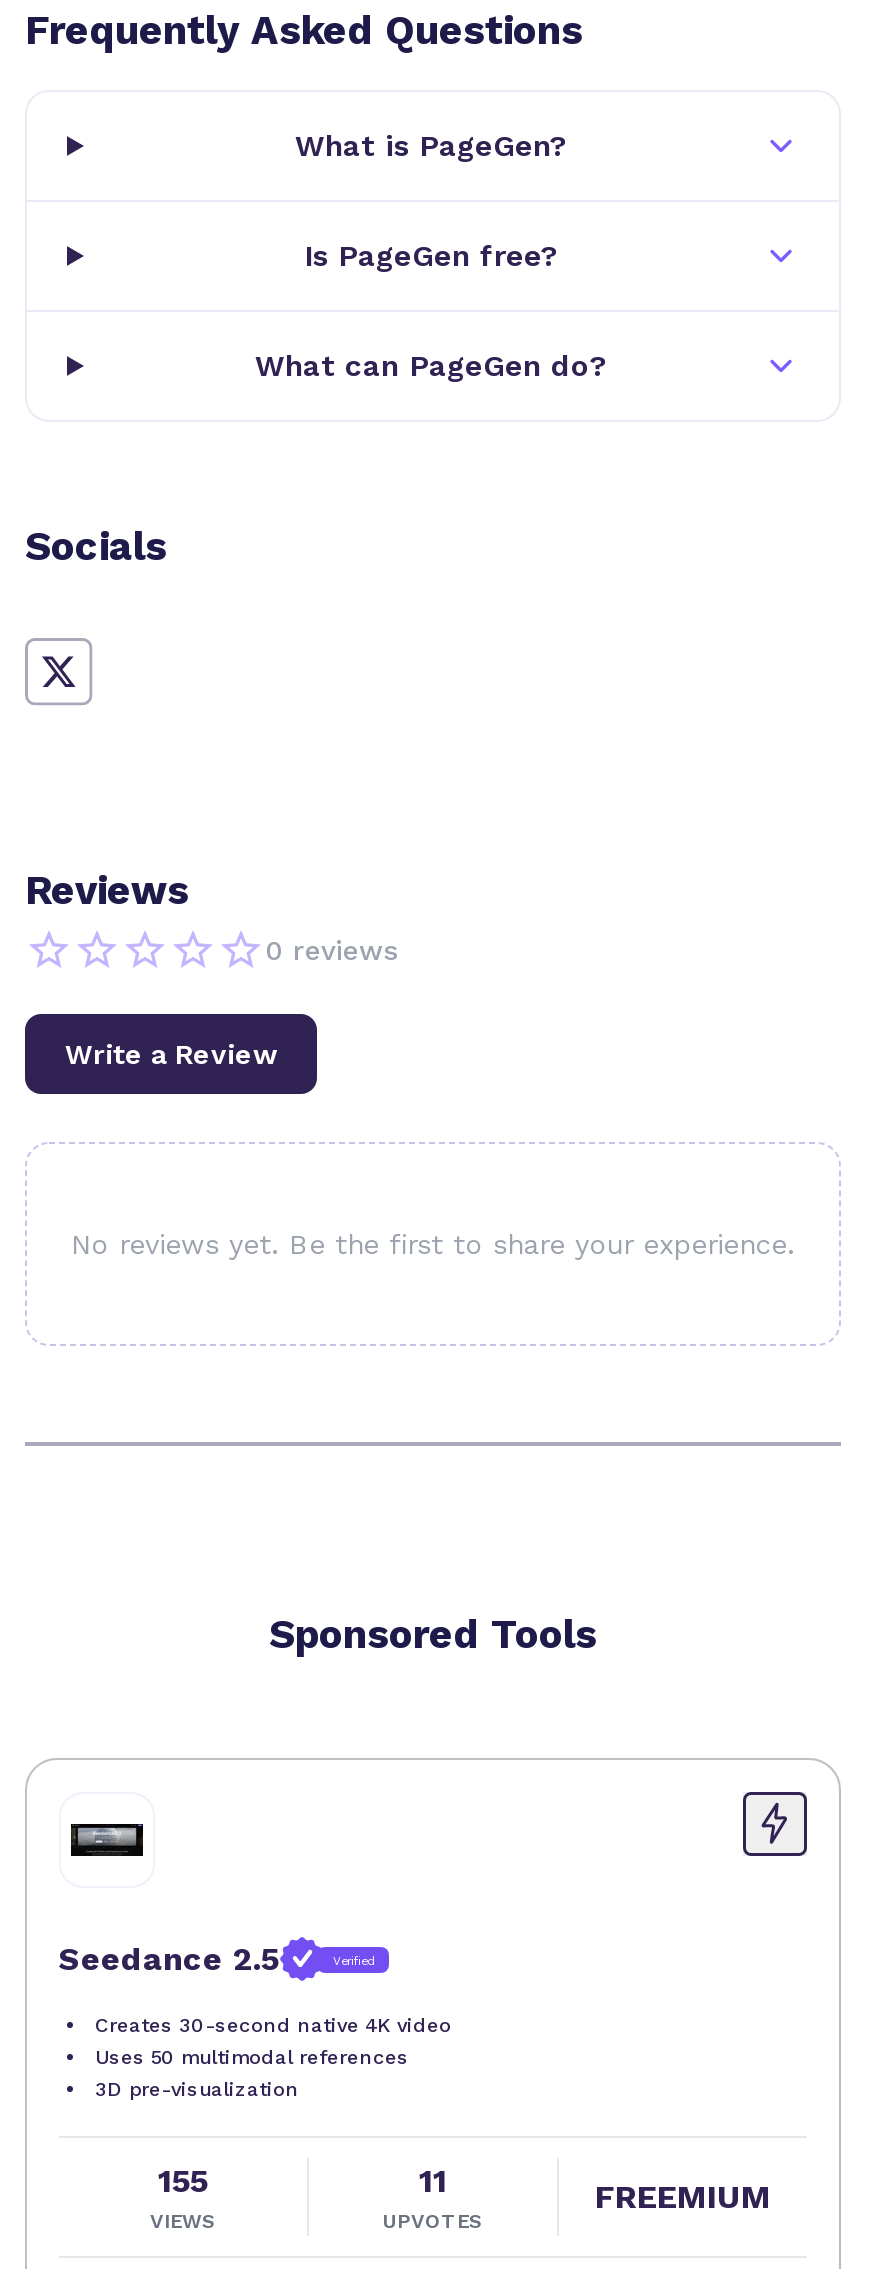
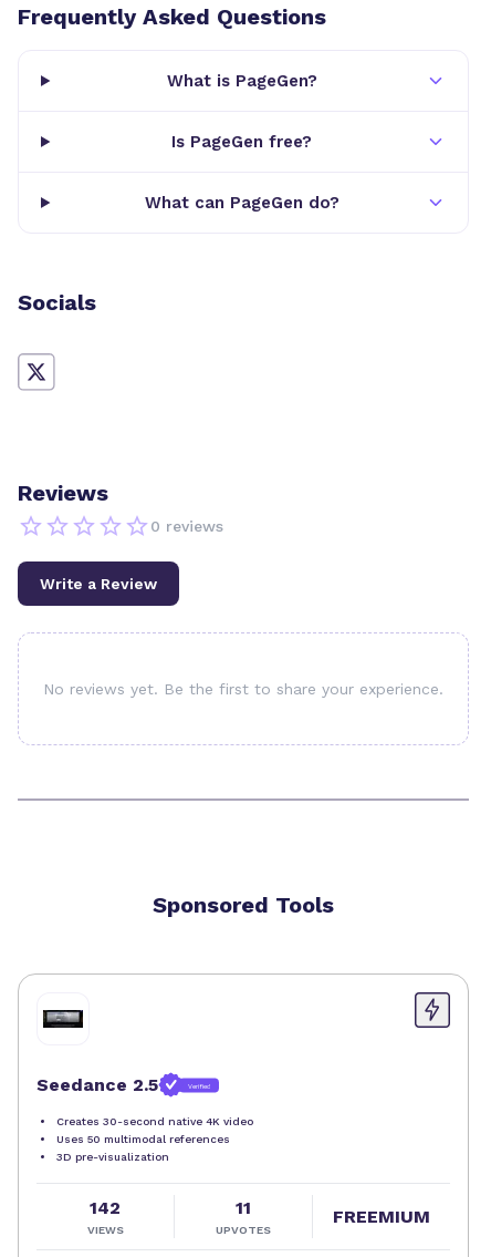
- 155
+ 142
